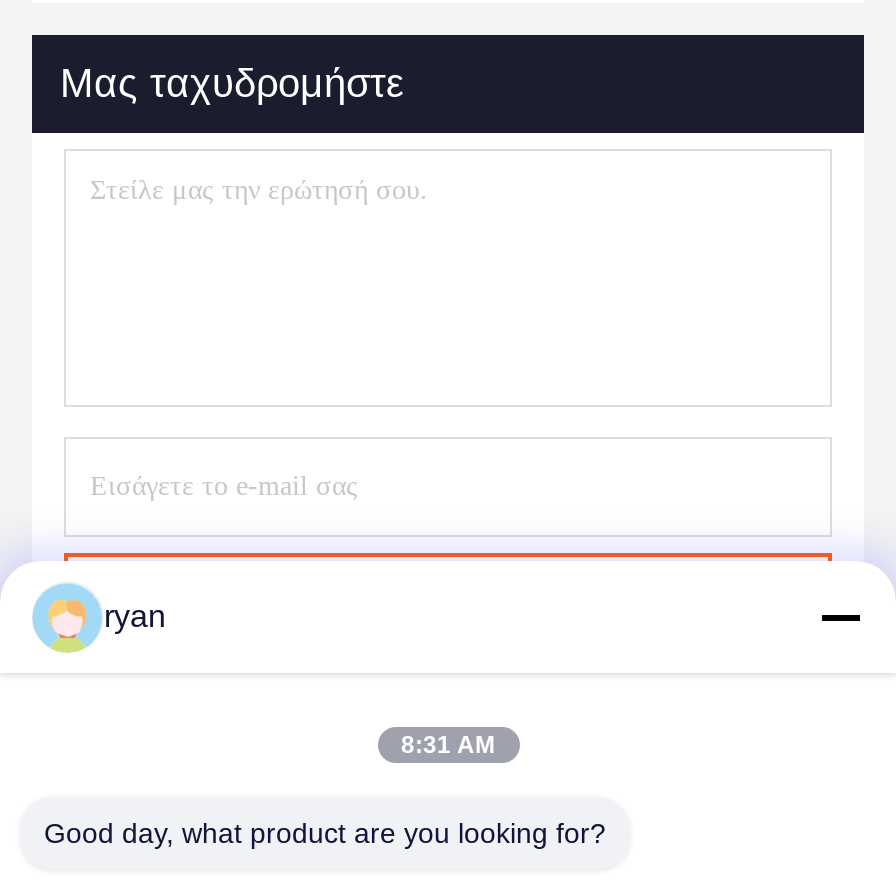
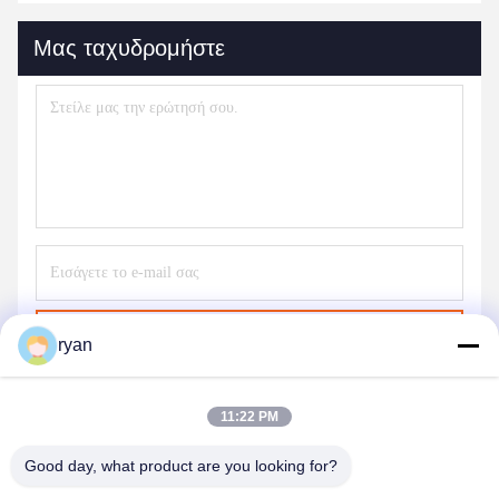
- 8:31 AM
+ 11:22 PM
